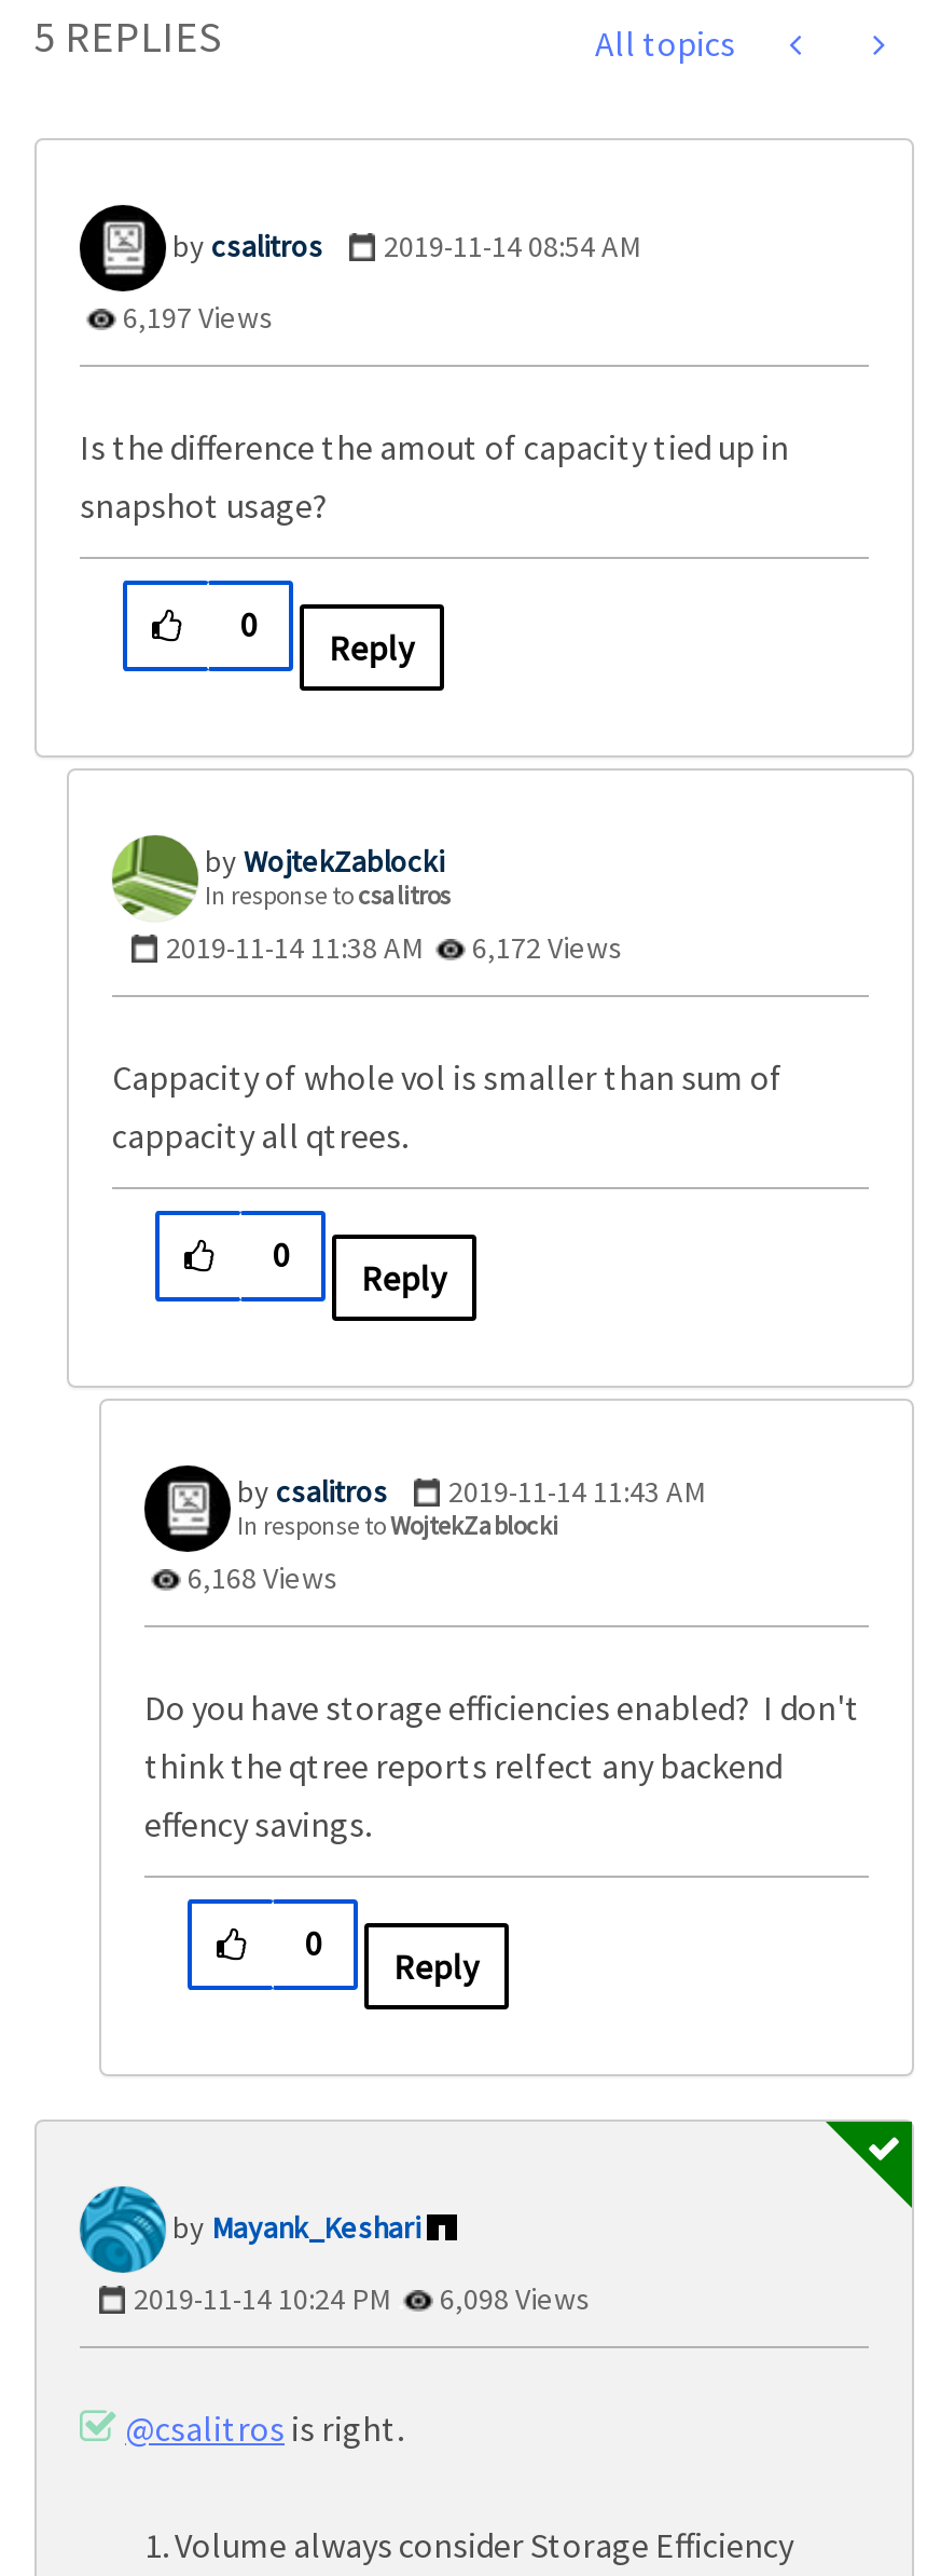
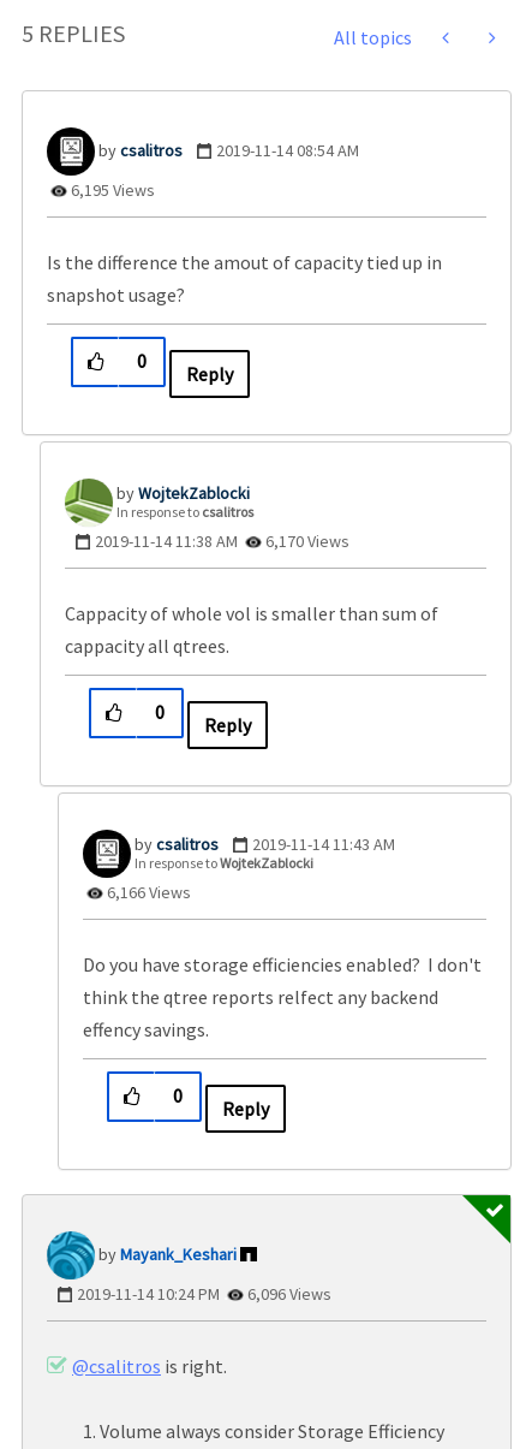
- 6,197 Views
+ 6,195 Views

- 2019-11-14 11:38 AM 6,172 Views
+ 2019-11-14 11:38 AM 6,170 Views

- 6,168 Views
+ 6,166 Views

- 2019-11-14 10:24 PM 6,098 Views
+ 2019-11-14 10:24 PM 6,096 Views
